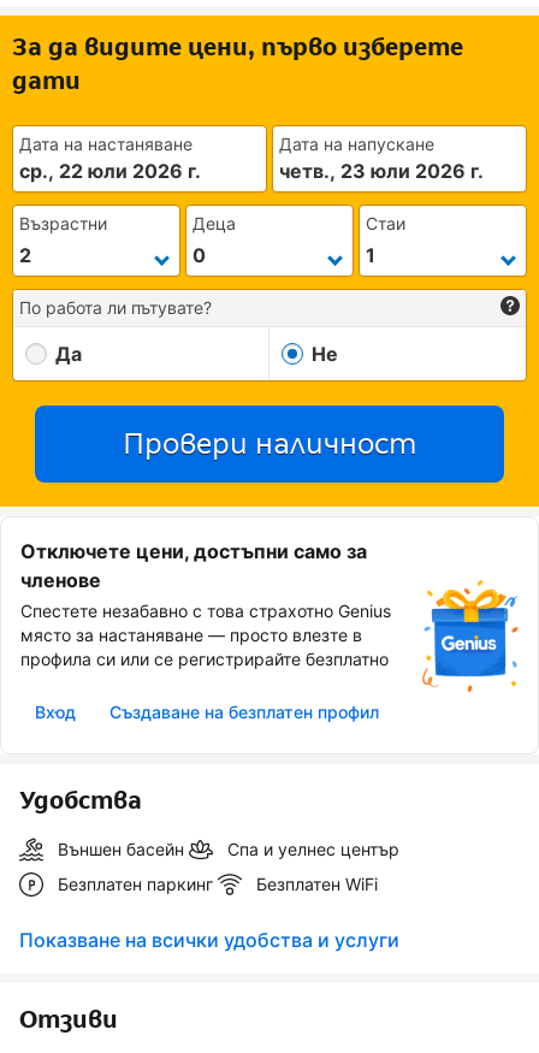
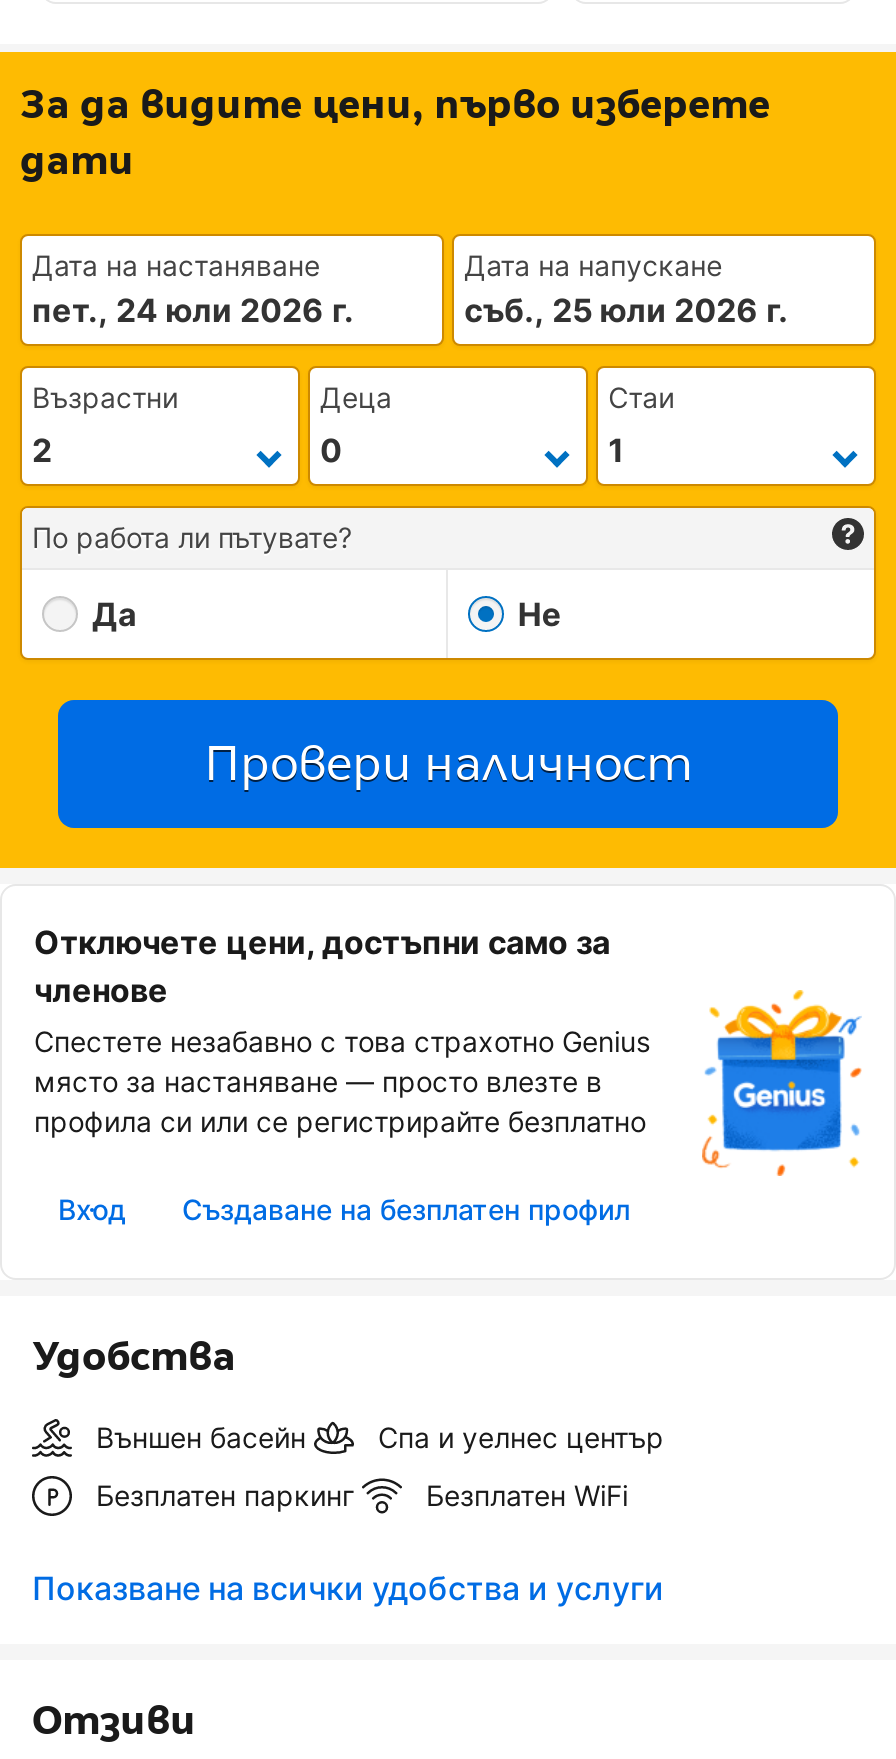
- ср., 22 юли 2026 г.
+ пет., 24 юли 2026 г.

- четв., 23 юли 2026 г.
+ съб., 25 юли 2026 г.
